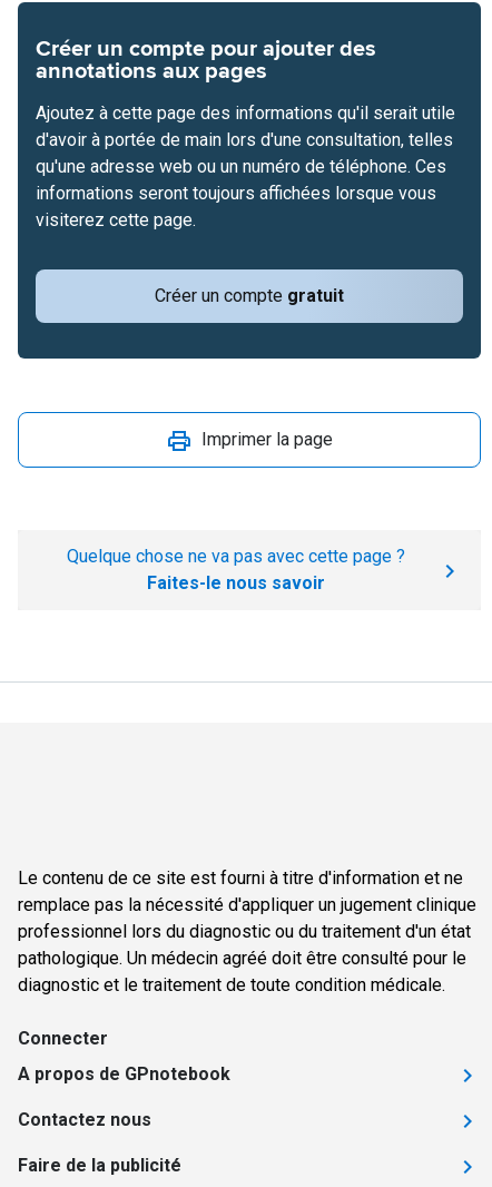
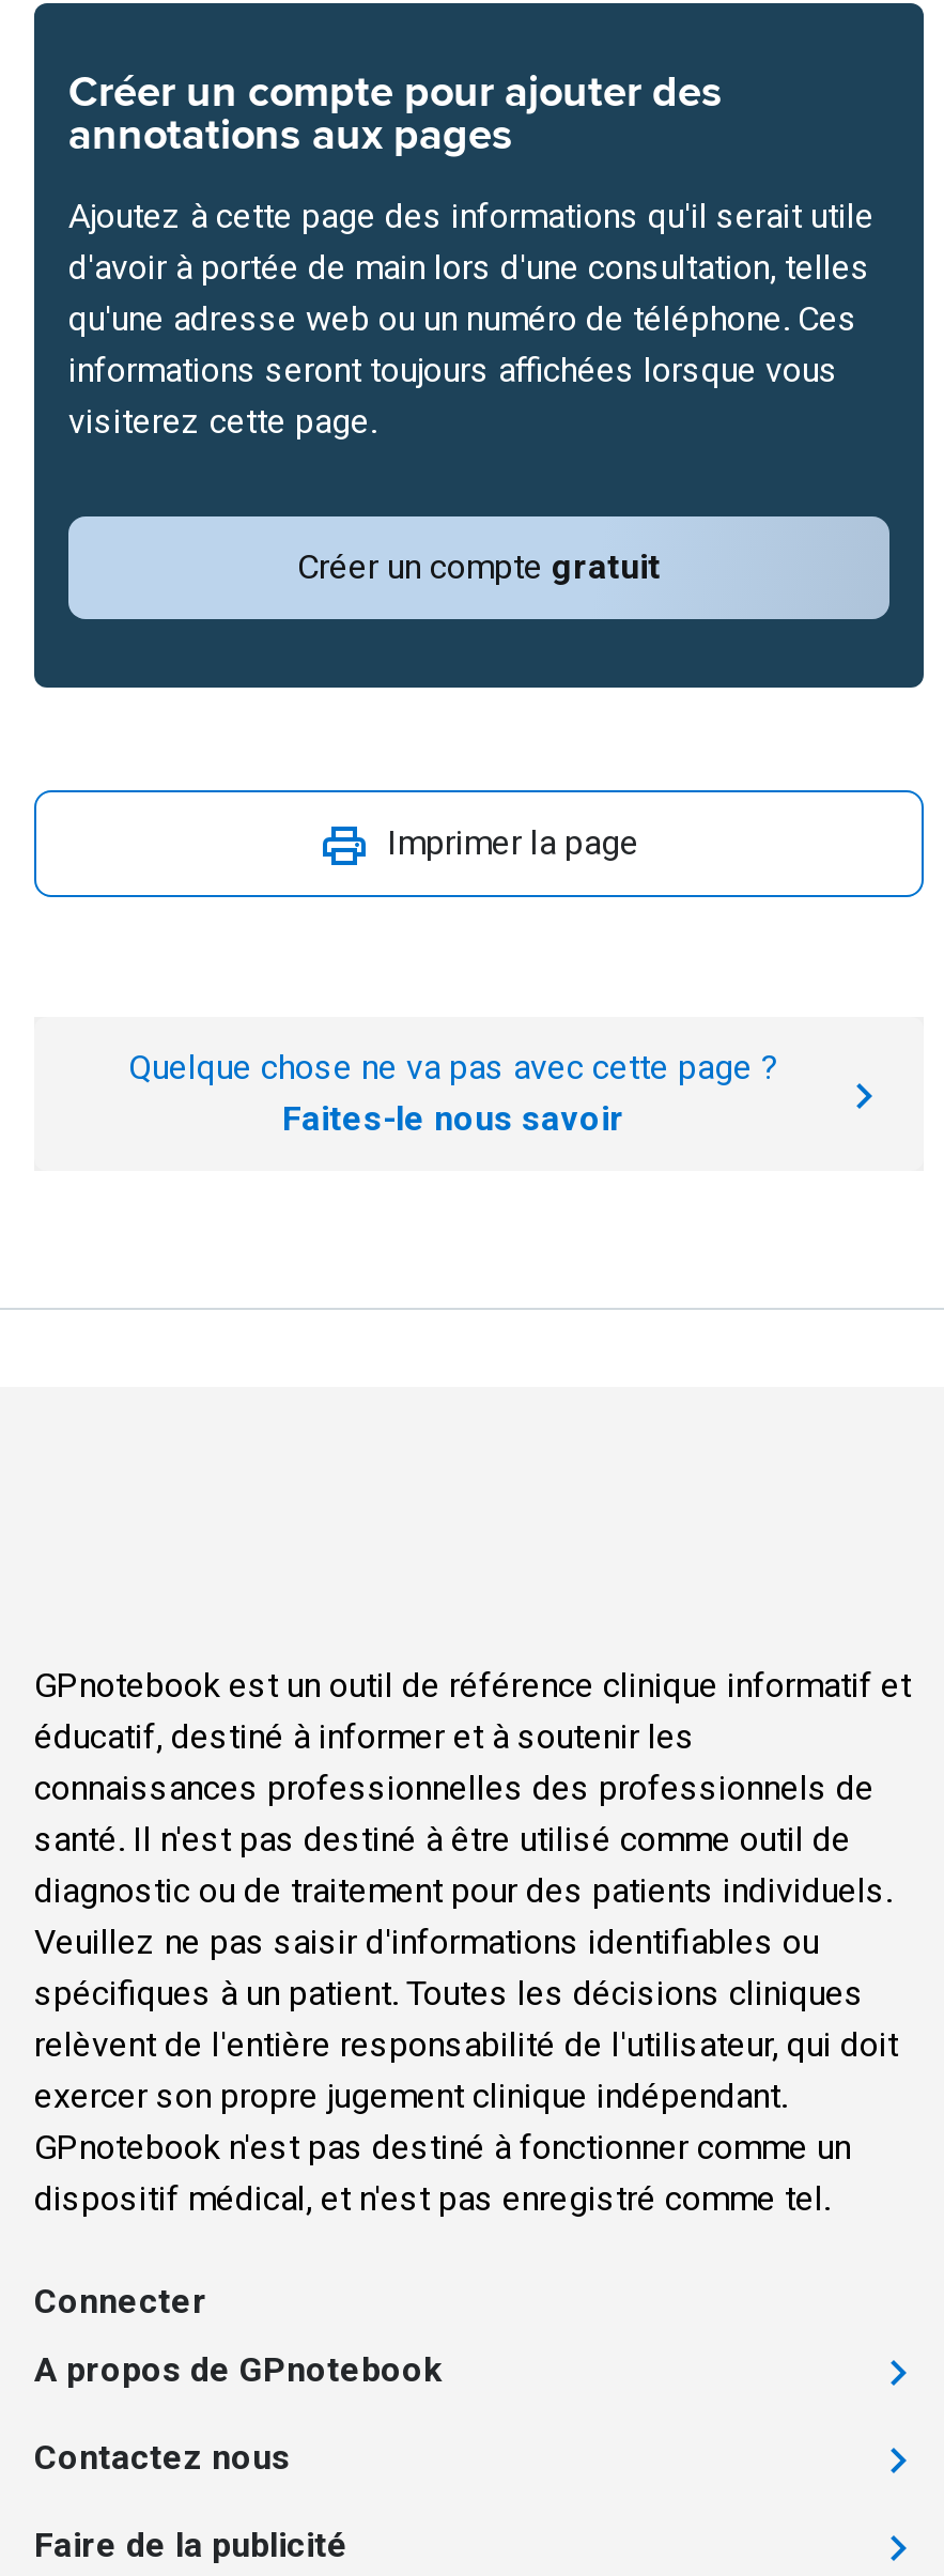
- Le contenu de ce site est fourni à titre d'information et ne
- remplace pas la nécessité d'appliquer un jugement clinique
- professionnel lors du diagnostic ou du traitement d'un état
- pathologique. Un médecin agréé doit être consulté pour le
- diagnostic et le traitement de toute condition médicale.
+ GPnotebook est un outil de référence clinique informatif et
+ éducatif, destiné à informer et à soutenir les
+ connaissances professionnelles des professionnels de
+ santé. Il n'est pas destiné à être utilisé comme outil de
+ diagnostic ou de traitement pour des patients individuels.
+ Veuillez ne pas saisir d'informations identifiables ou
+ spécifiques à un patient. Toutes les décisions cliniques
+ relèvent de l'entière responsabilité de l'utilisateur, qui doit
+ exercer son propre jugement clinique indépendant.
+ GPnotebook n'est pas destiné à fonctionner comme un
+ dispositif médical, et n'est pas enregistré comme tel.
